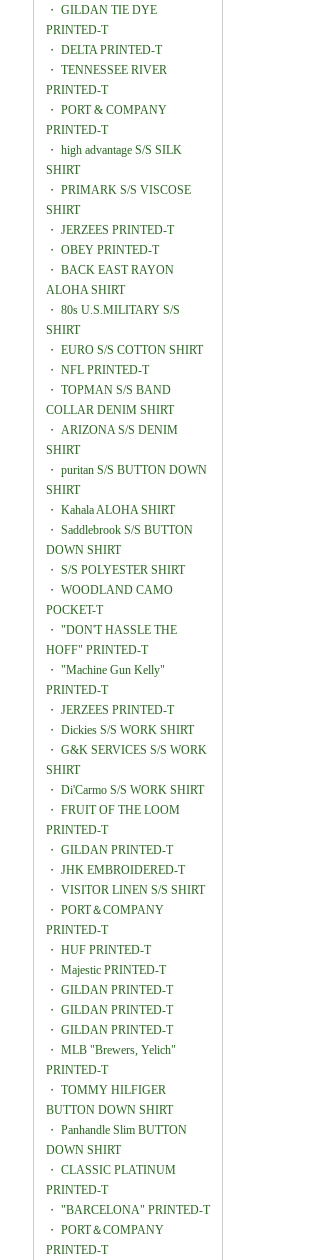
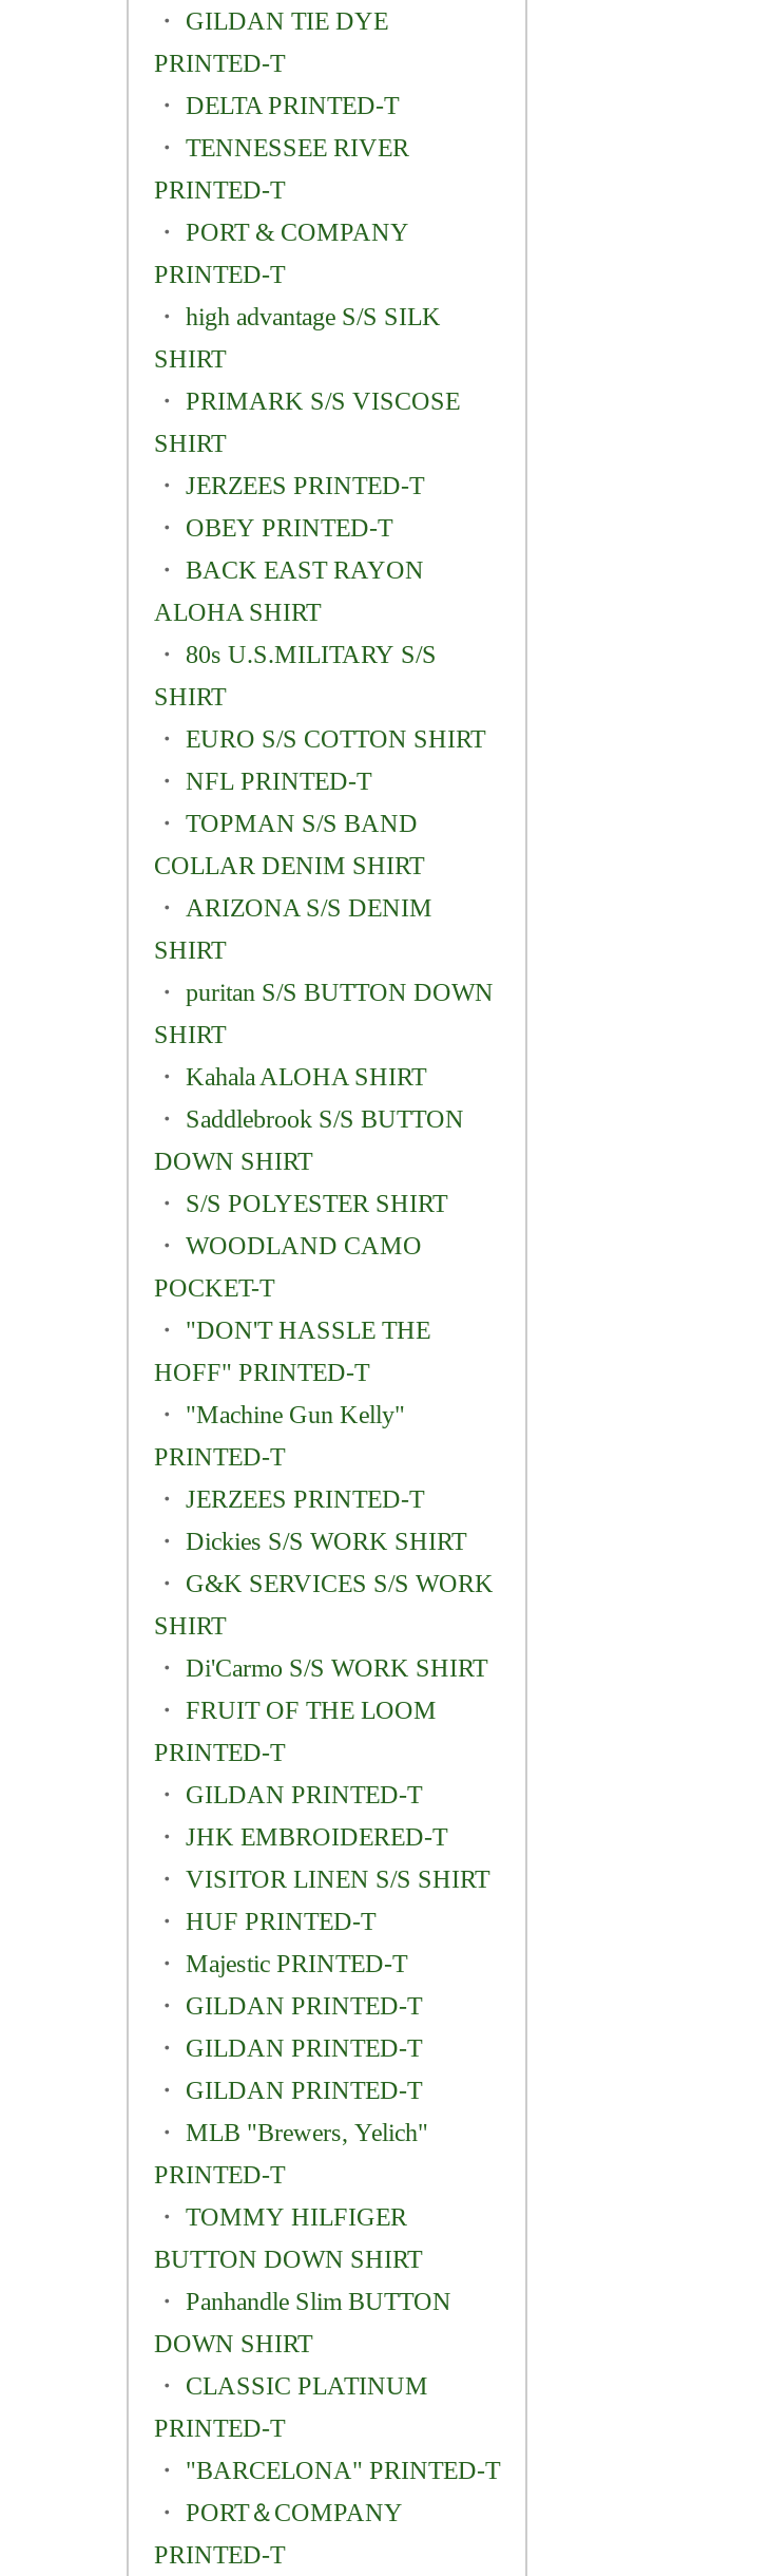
- ・PORT＆COMPANY
- PRINTED-T
